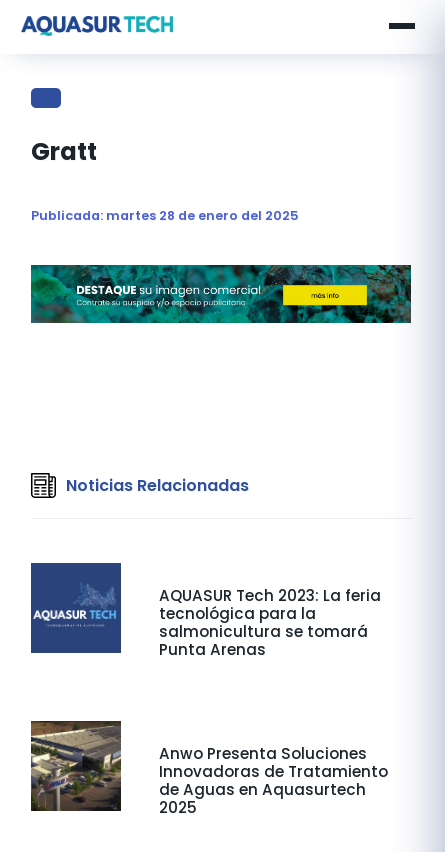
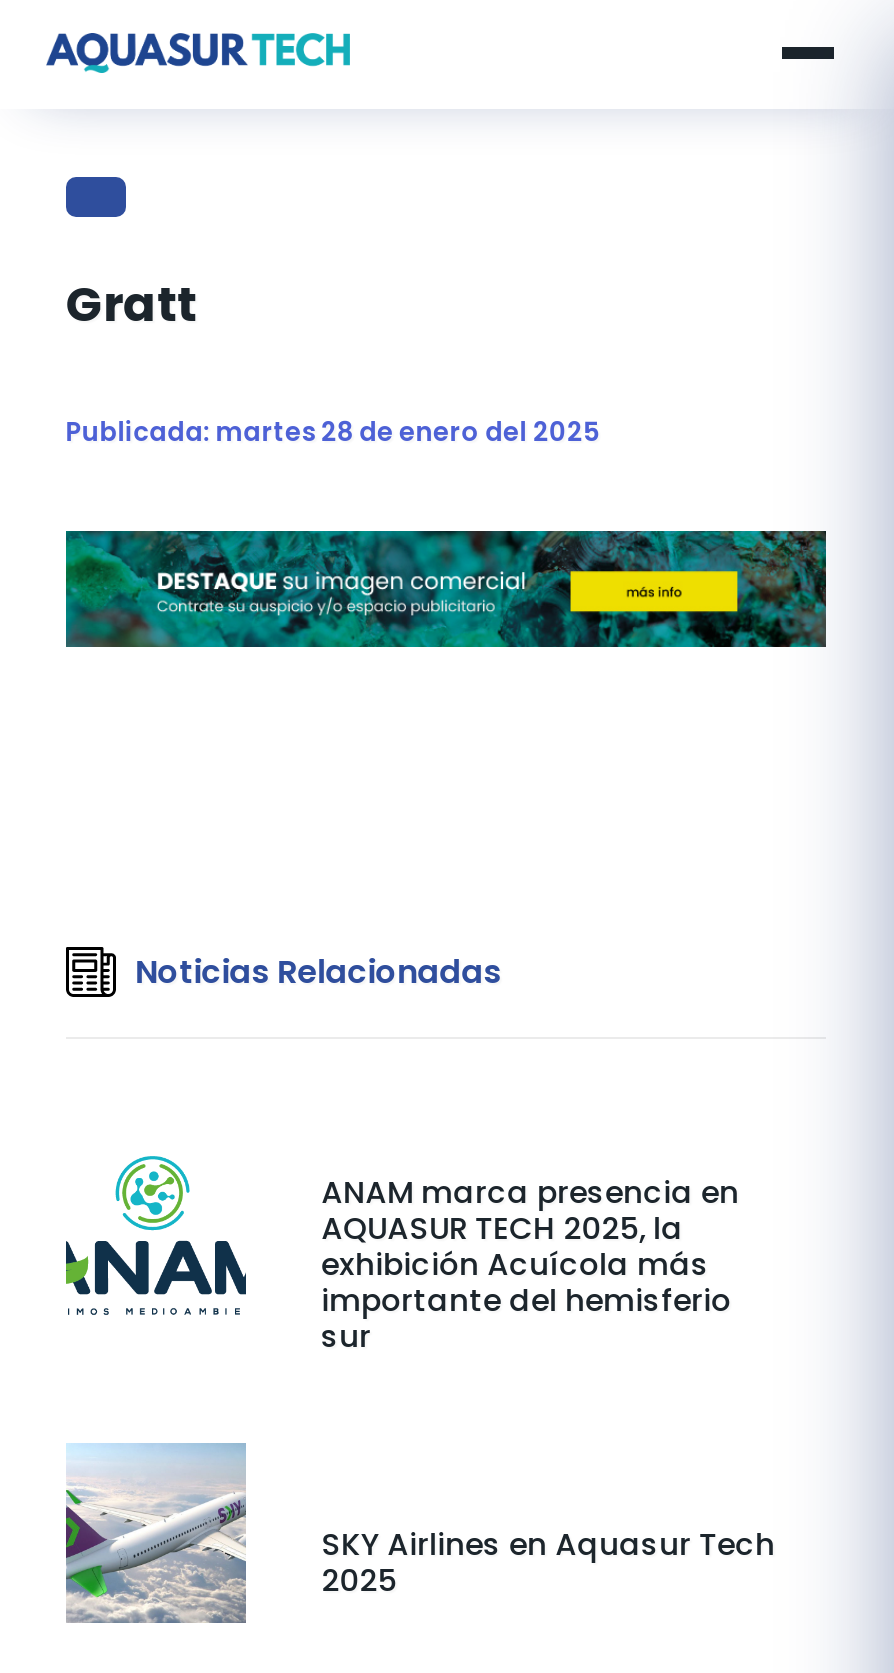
- [image]
- AQUASUR Tech 2023: La feria
- tecnológica para la
- salmonicultura se tomará
- Punta Arenas
+ [image]
+ ANAM marca presencia en
+ AQUASUR TECH 2025, la
+ exhibición Acuícola más
+ importante del hemisferio
+ sur

- [image]
- Anwo Presenta Soluciones
- Innovadoras de Tratamiento
- de Aguas en Aquasurtech
+ [image]
+ SKY Airlines en Aquasur Tech
